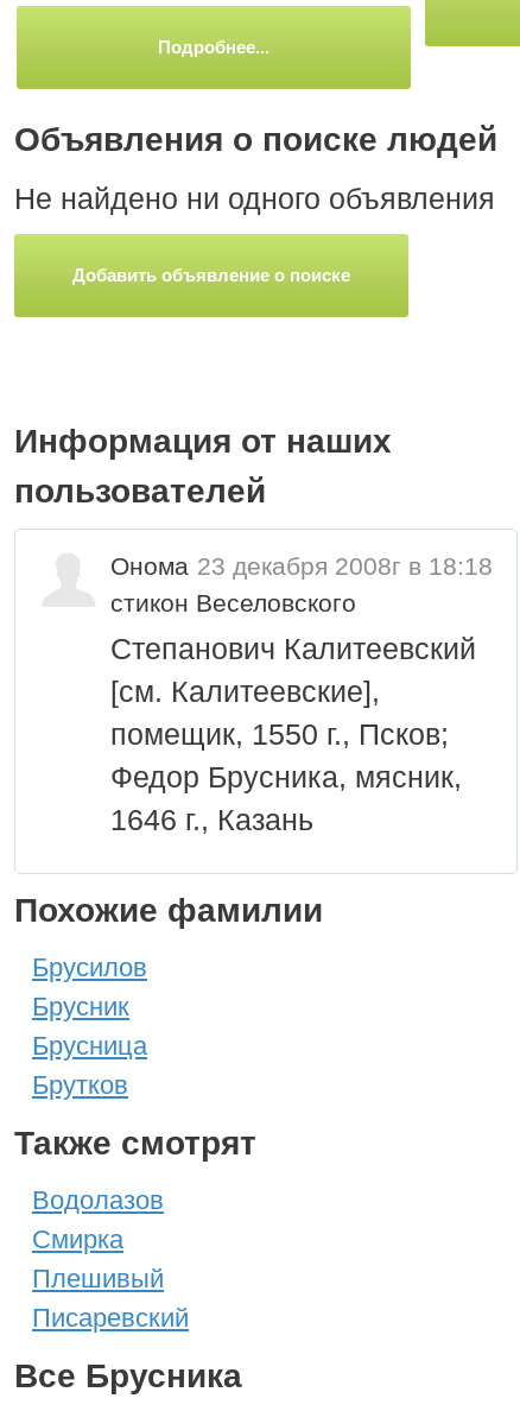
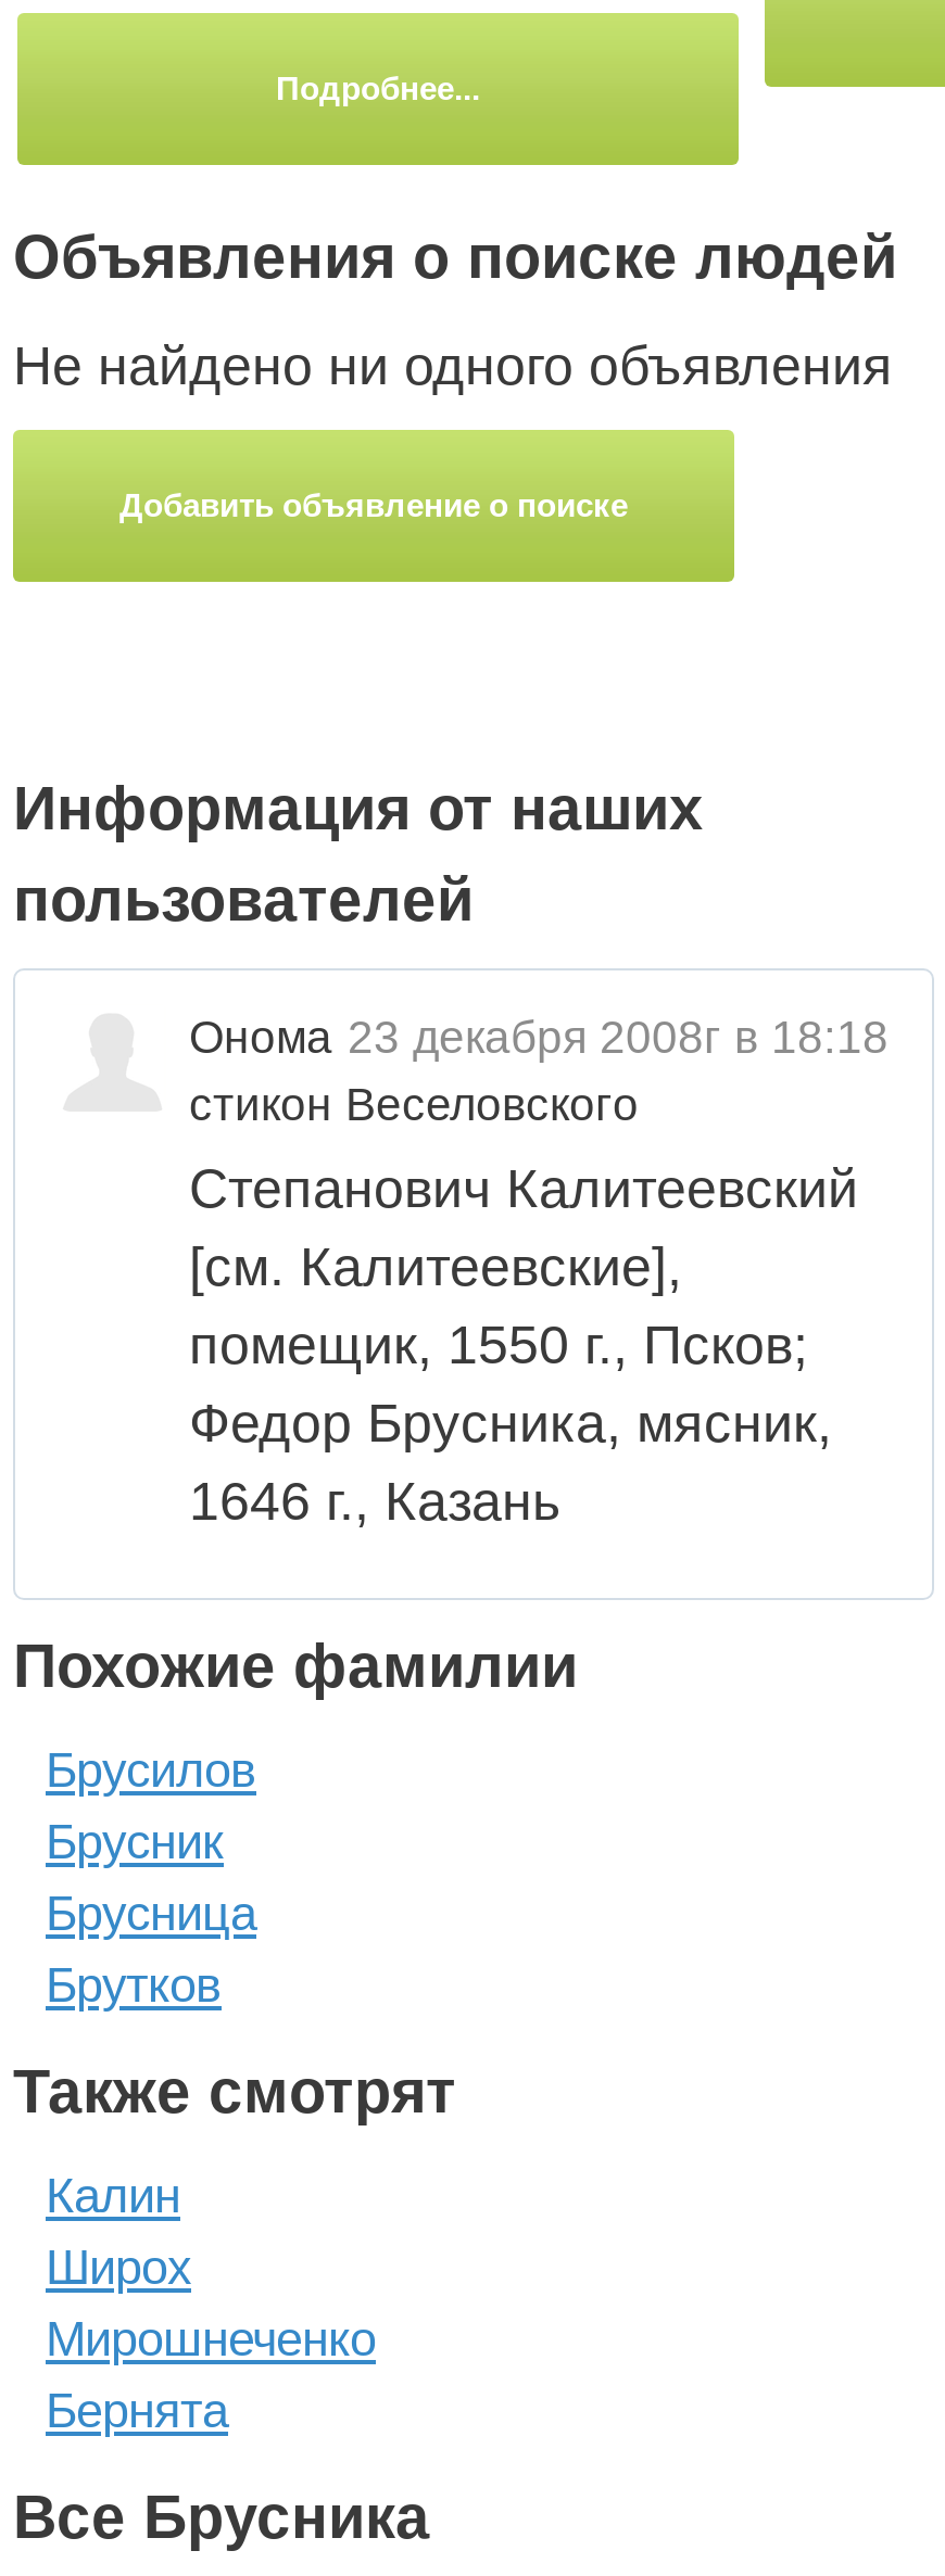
- Водолазов
- Смирка
- Плешивый
- Писаревский
+ Калин
+ Широх
+ Мирошнеченко
+ Бернята
